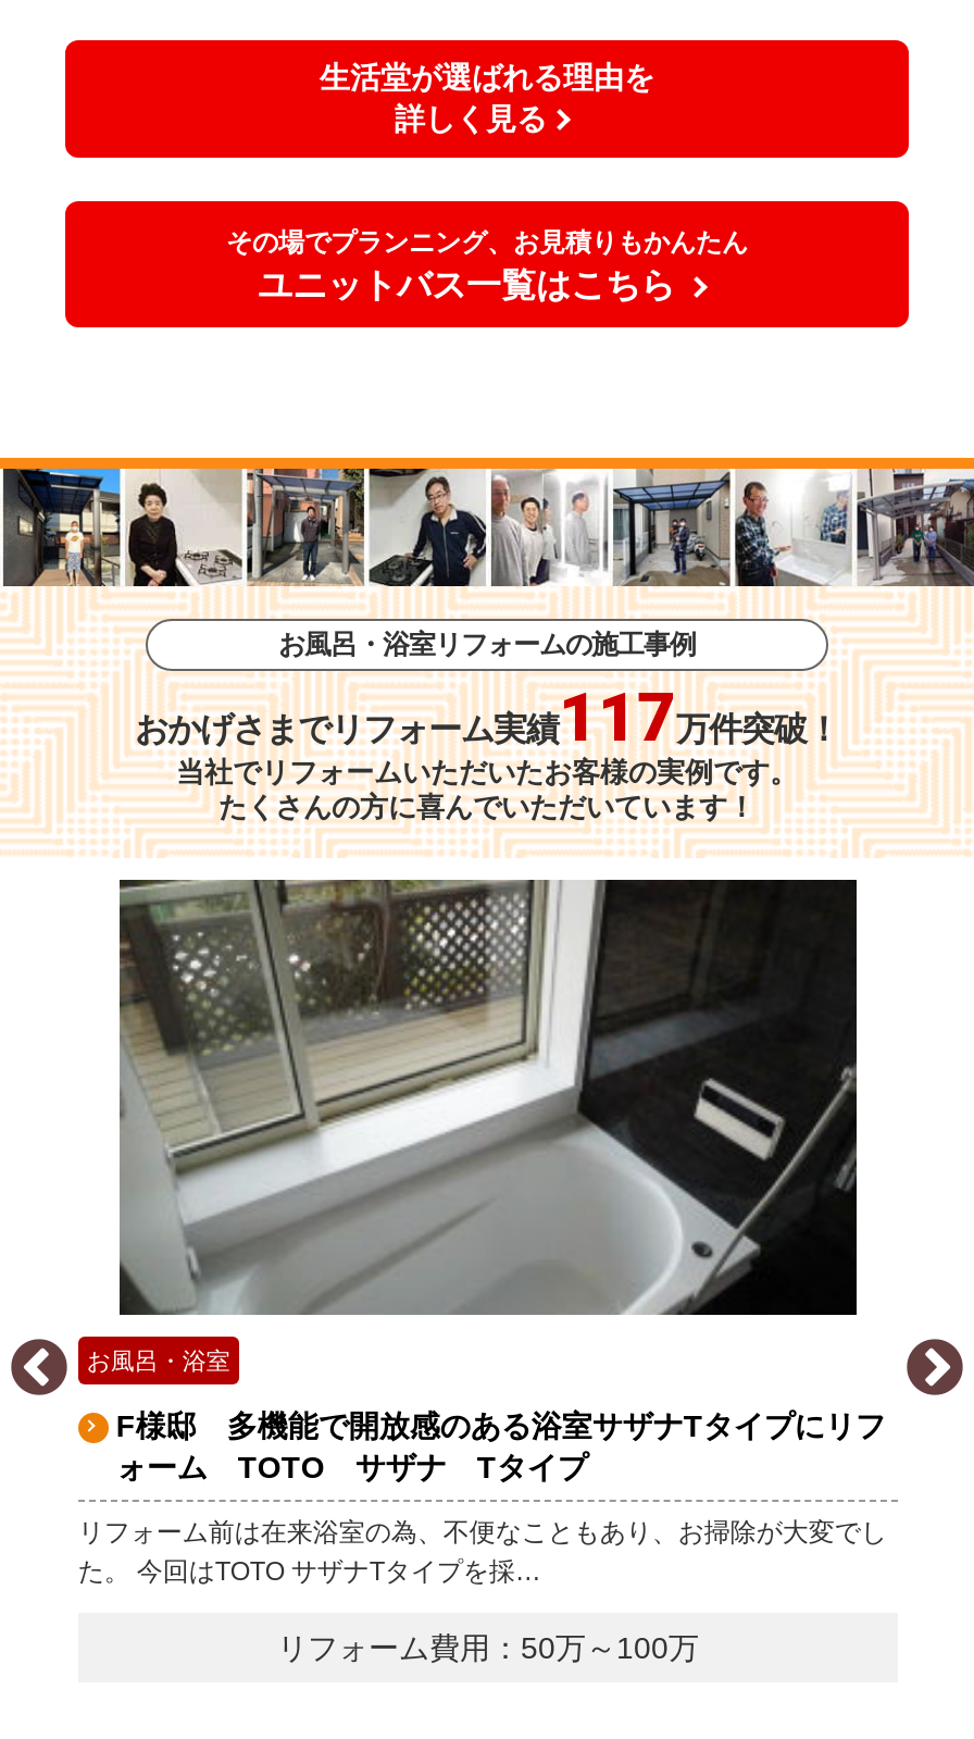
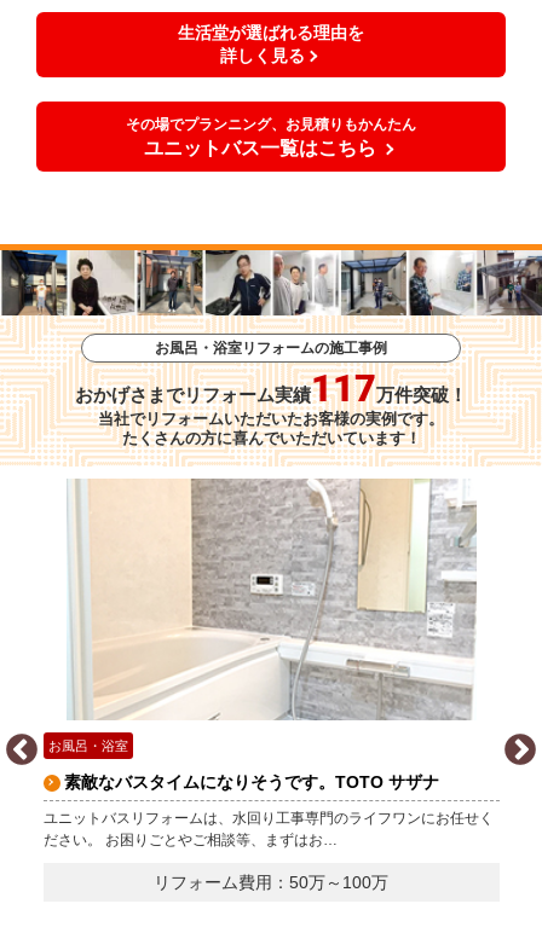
- [image]
+ [image]

- F様邸 多機能で開放感のある浴室サザナTタイプにリフ
- ォーム TOTO サザナ Tタイプ
+ 素敵なバスタイムになりそうです。TOTO サザナ

- リフォーム前は在来浴室の為、不便なこともあり、お掃除が大変でし
- た。 今回はTOTO サザナTタイプを採…
+ ユニットバスリフォームは、水回り工事専門のライフワンにお任せく
+ ださい。 お困りごとやご相談等、まずはお…
